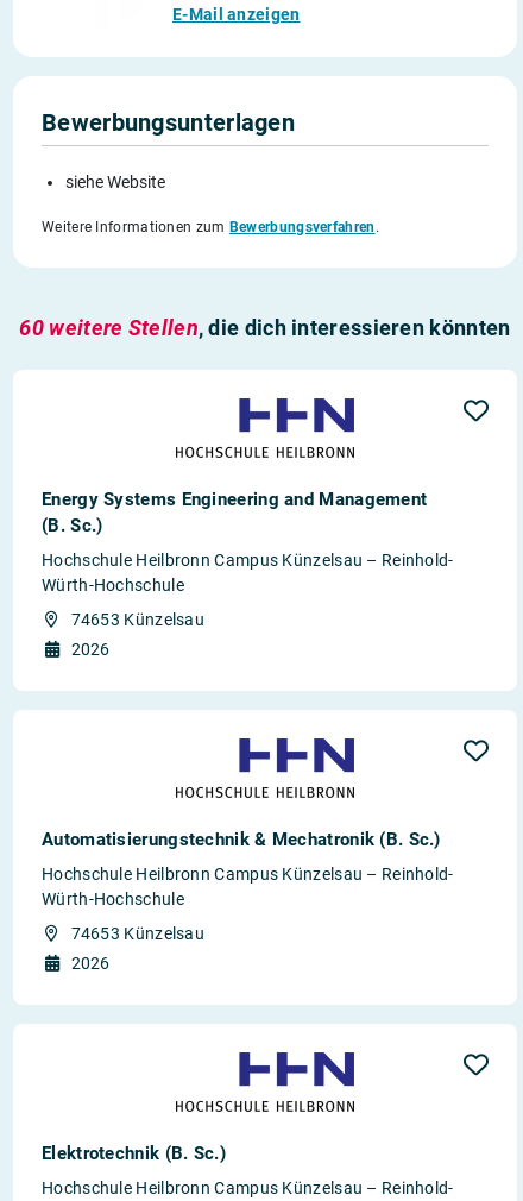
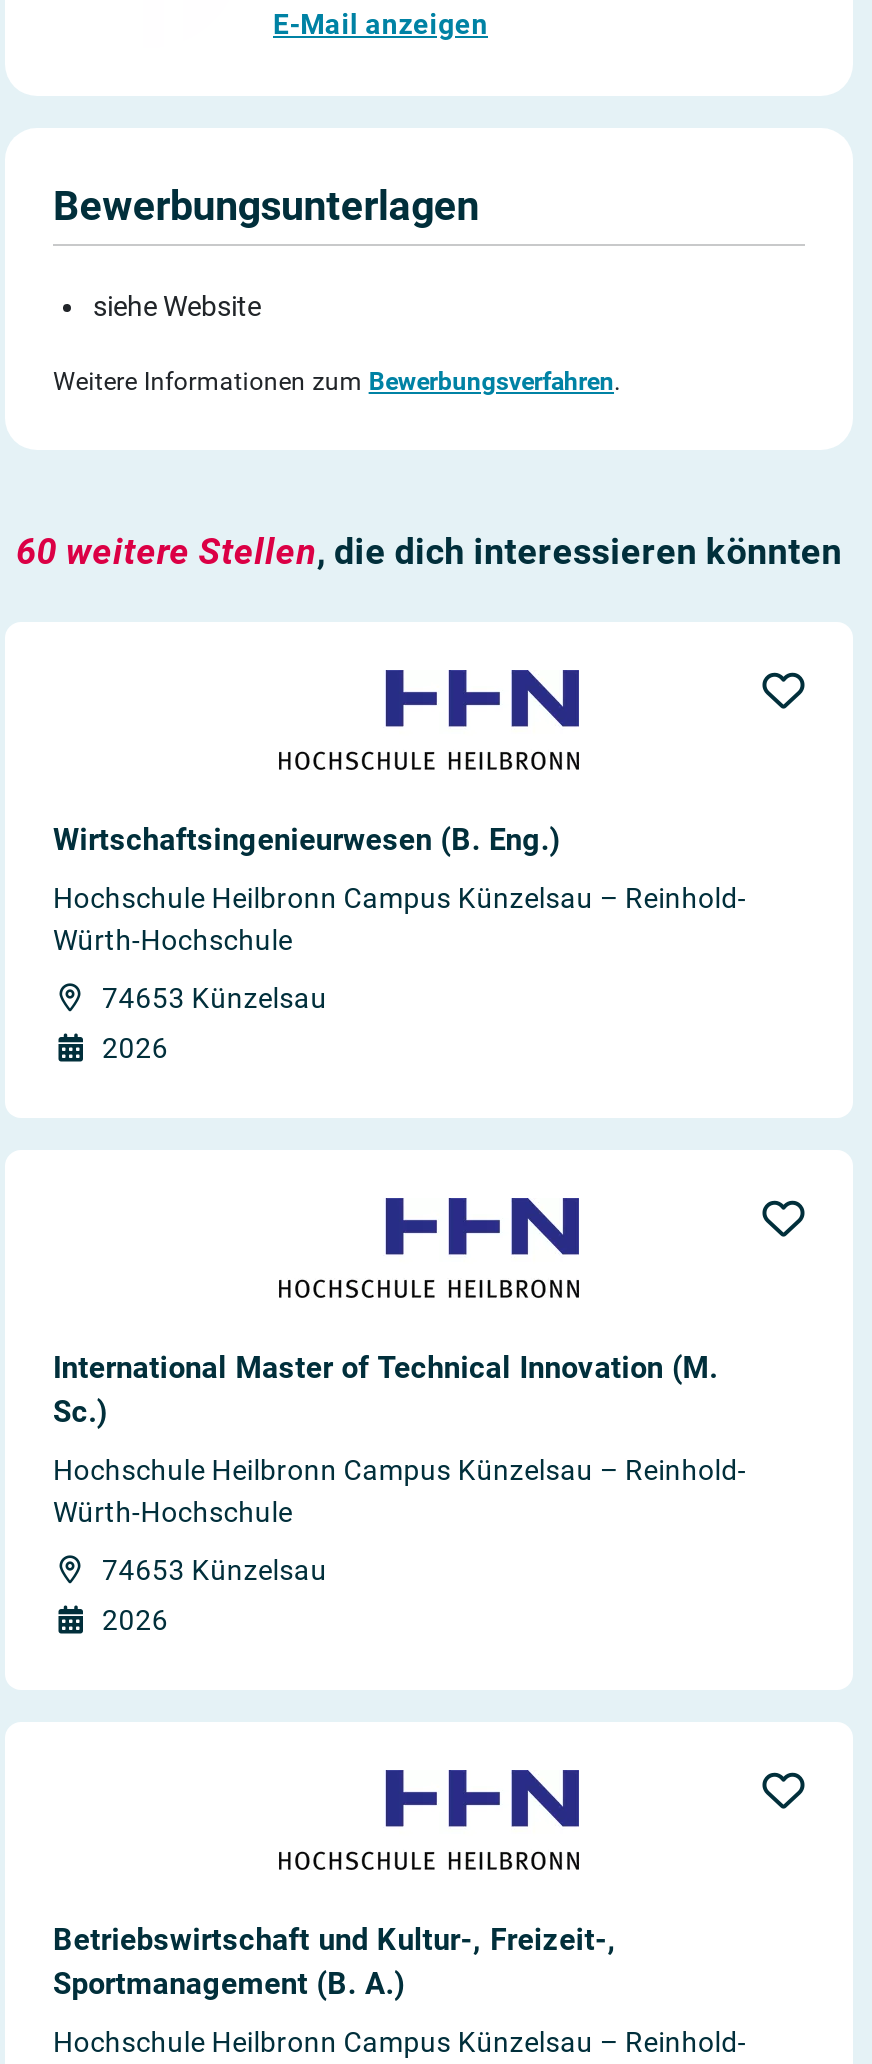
- Energy Systems Engineering and Management
- (B. Sc.)
+ Wirtschaftsingenieurwesen (B. Eng.)

moved up: Hochschule Heilbronn Campus Künzelsau – Reinhold- | Würth-Hochschule | 74653 Künzelsau | 2026

- Automatisierungstechnik & Mechatronik (B. Sc.)
+ International Master of Technical Innovation (M.
+ Sc.)

- Elektrotechnik (B. Sc.)
+ Betriebswirtschaft und Kultur-, Freizeit-,
+ Sportmanagement (B. A.)
